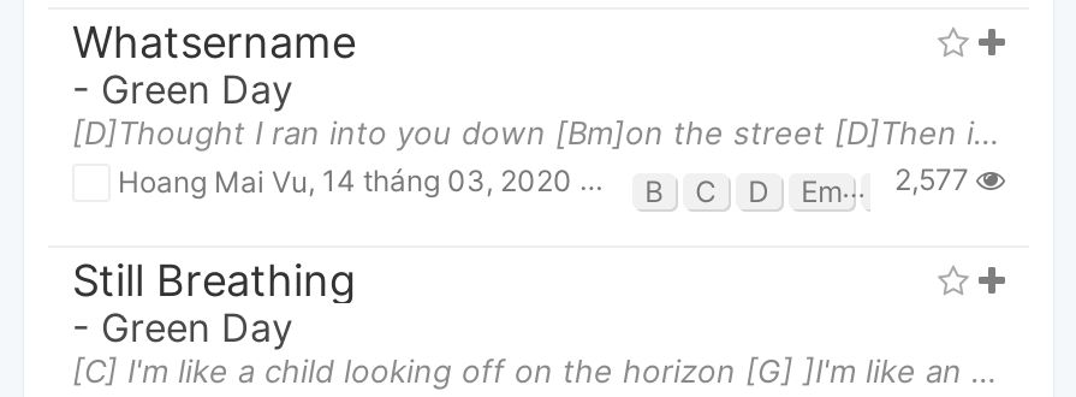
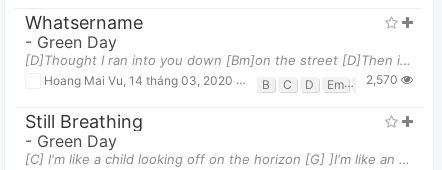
- G 2,577
+ G 2,570
